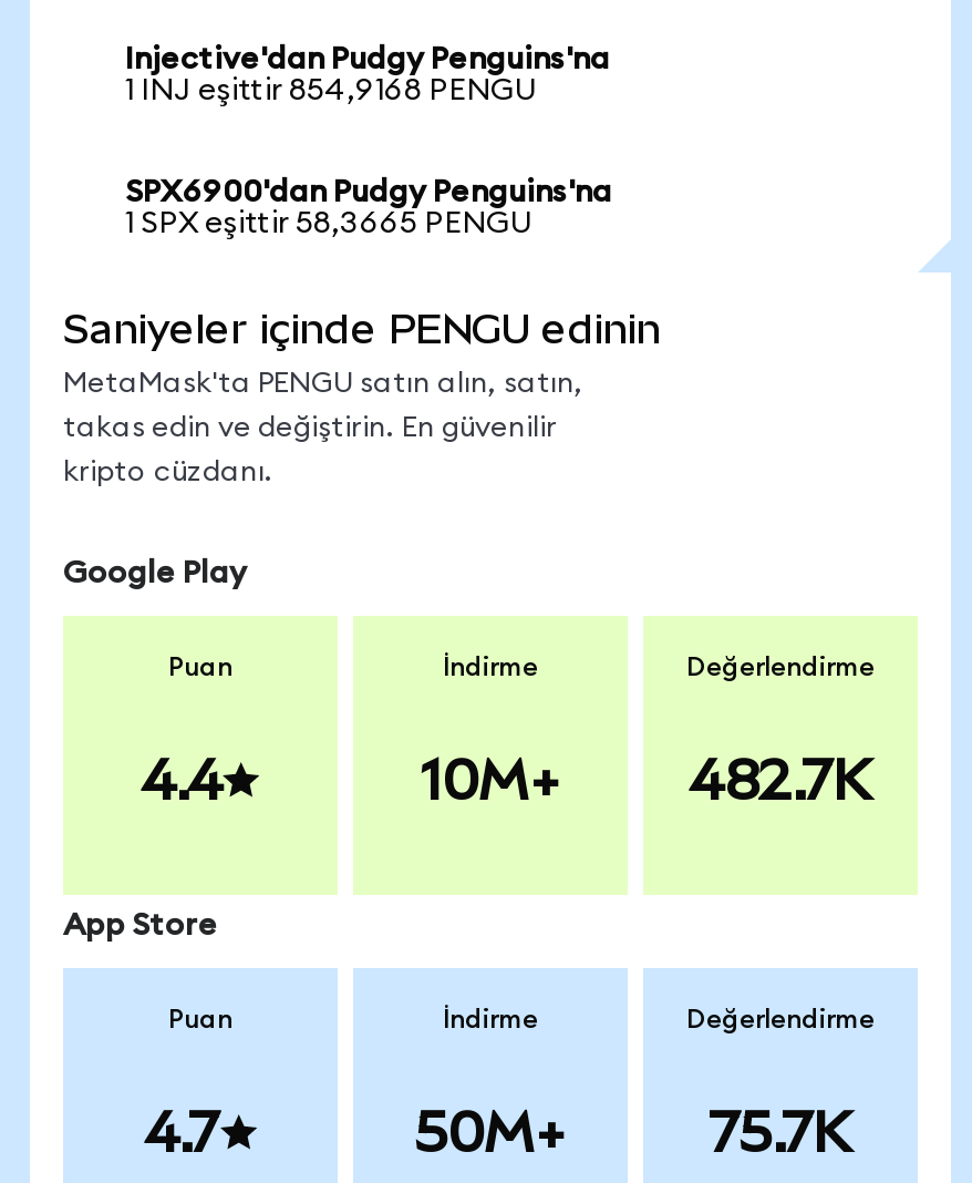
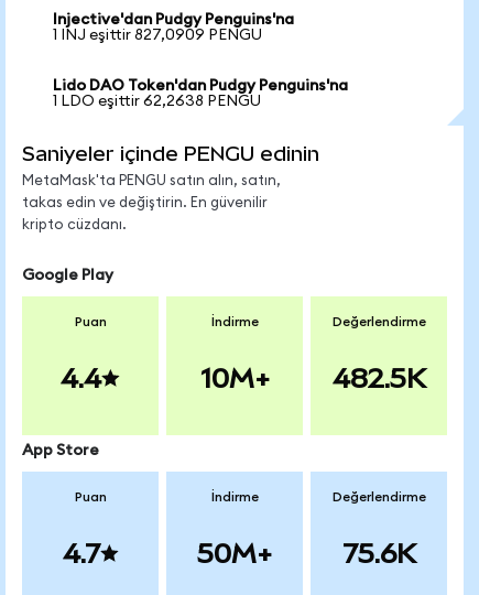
- 1 INJ eşittir 854,9168 PENGU
+ 1 INJ eşittir 827,0909 PENGU

- SPX6900'dan Pudgy Penguins'na
- 1 SPX eşittir 58,3665 PENGU
+ Lido DAO Token'dan Pudgy Penguins'na
+ 1 LDO eşittir 62,2638 PENGU

- 482.7K
+ 482.5K

- 75.7K
+ 75.6K
